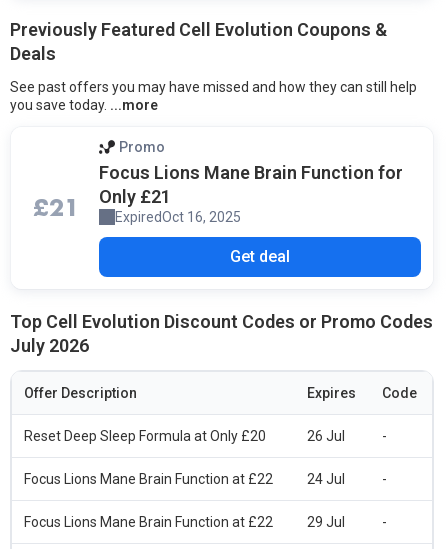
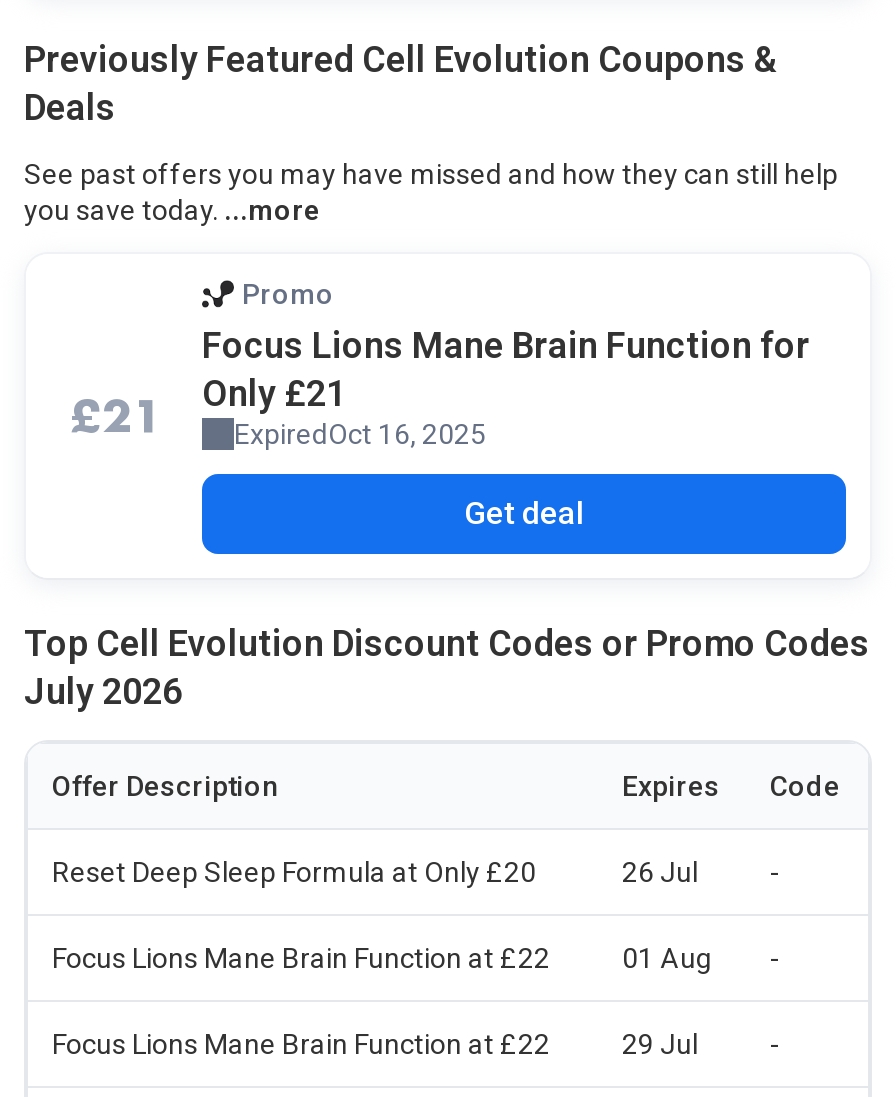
- 24 Jul
+ 01 Aug
